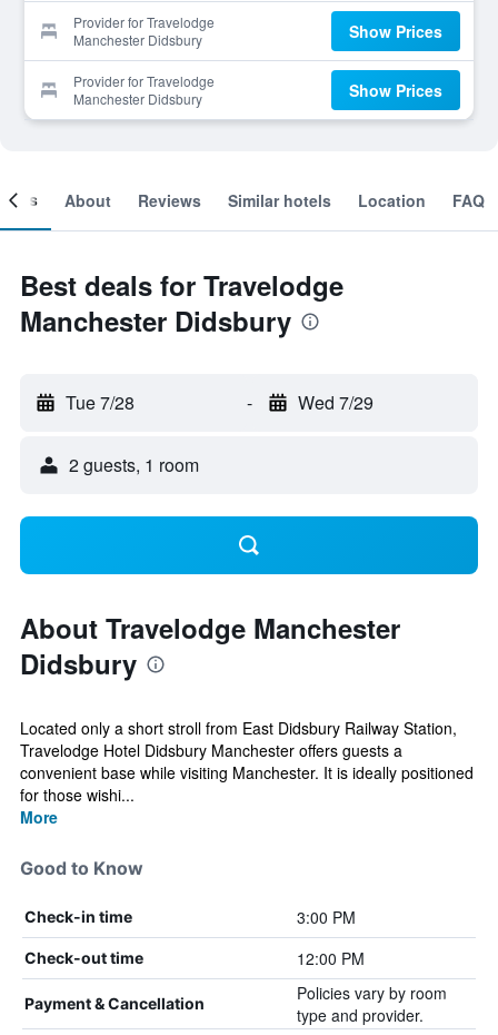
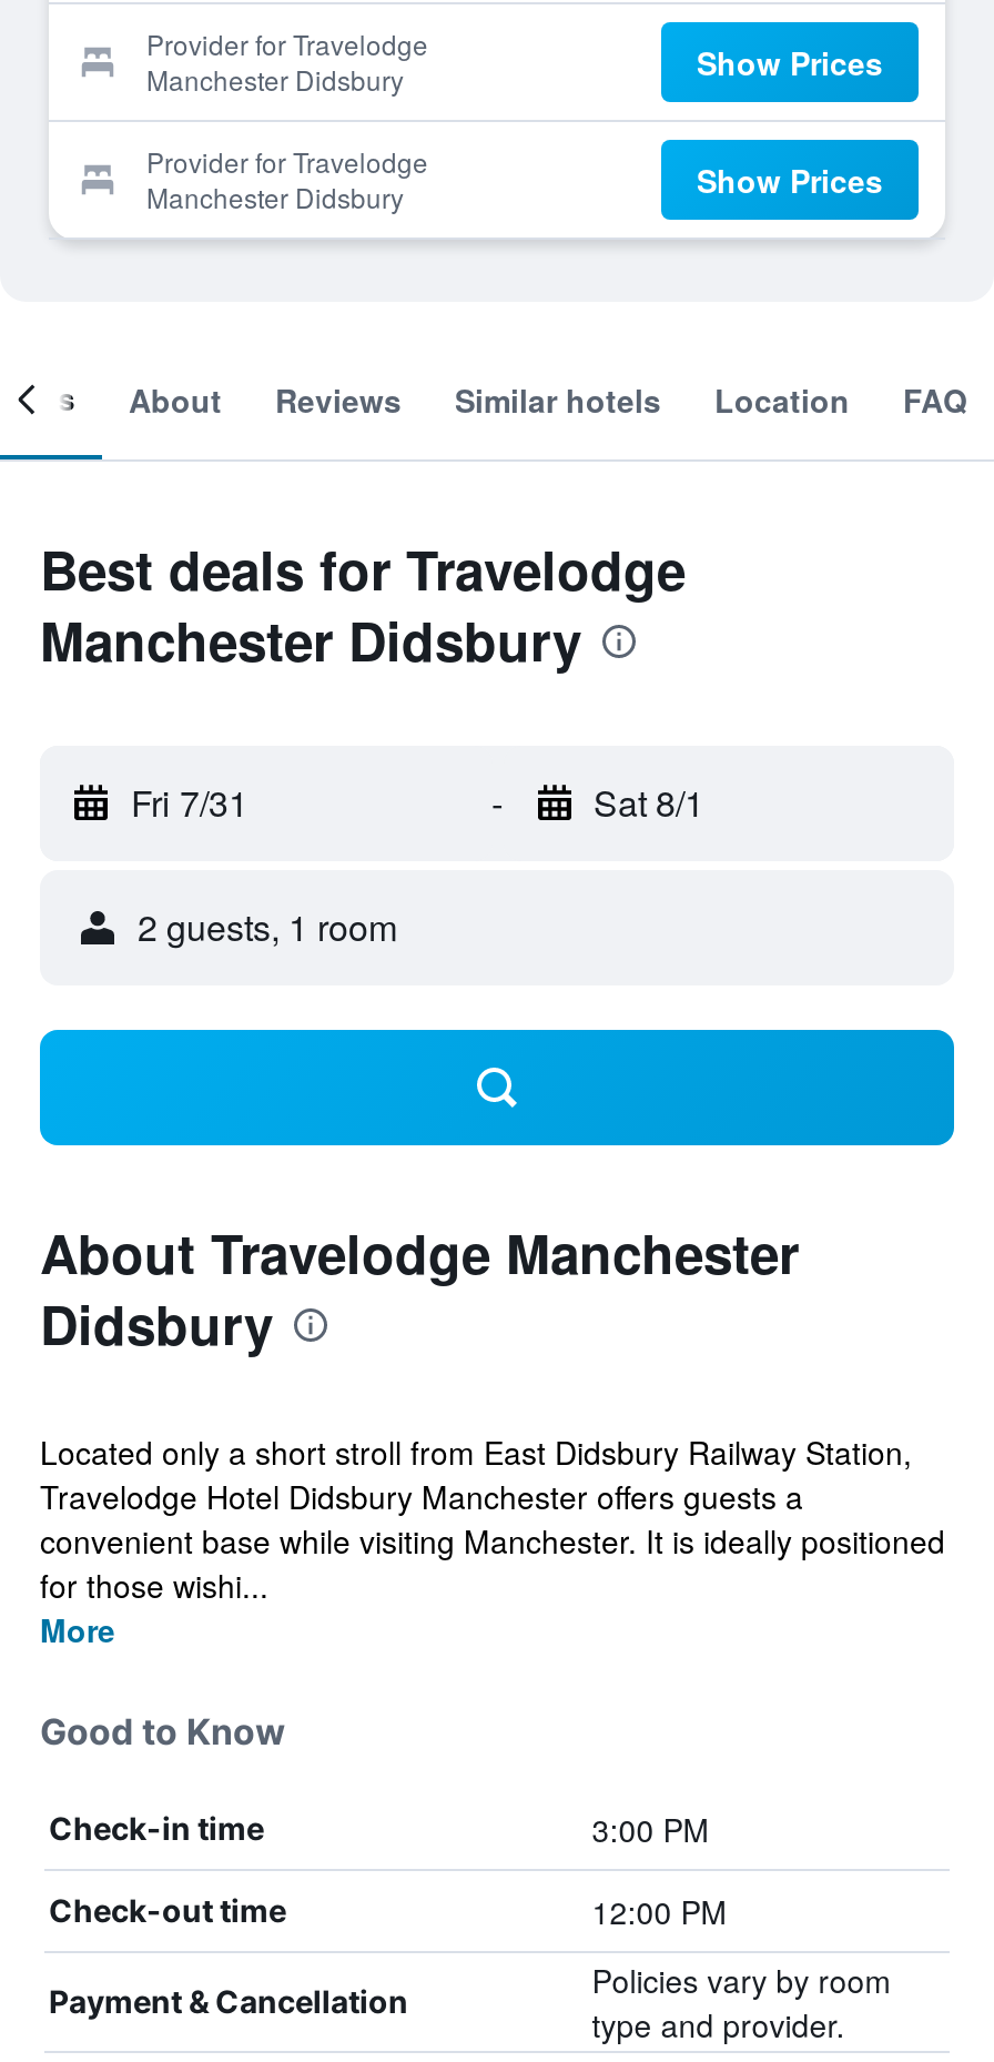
- Tue 7/28
+ Fri 7/31

- Wed 7/29
+ Sat 8/1
